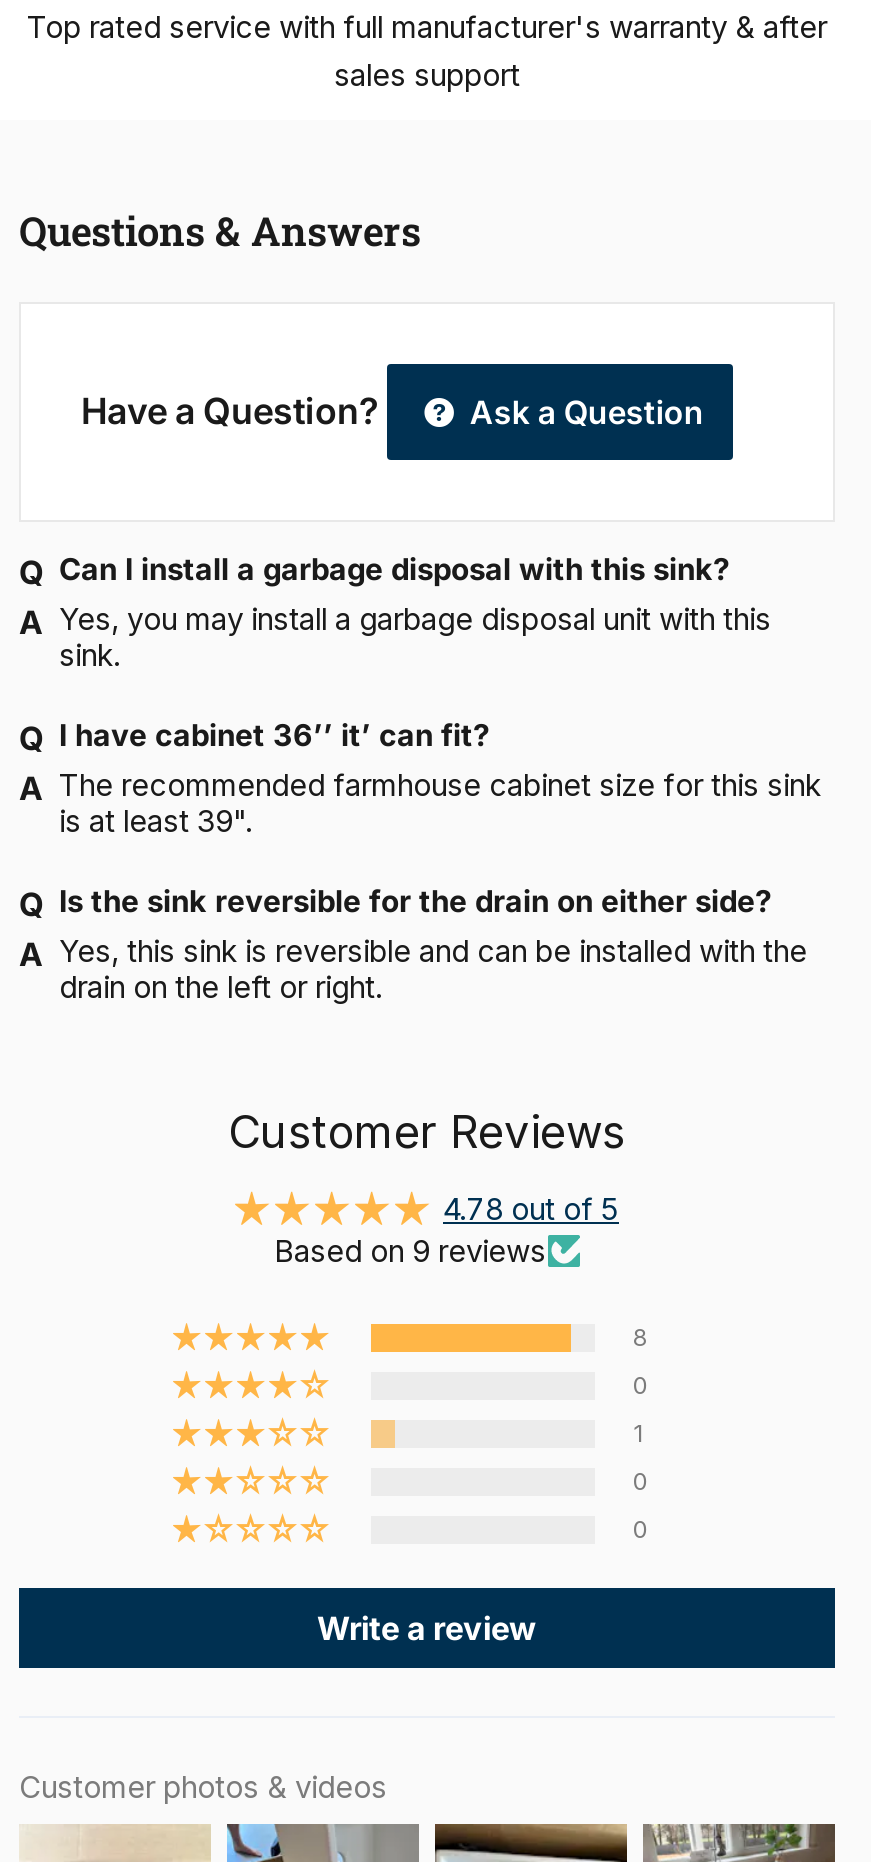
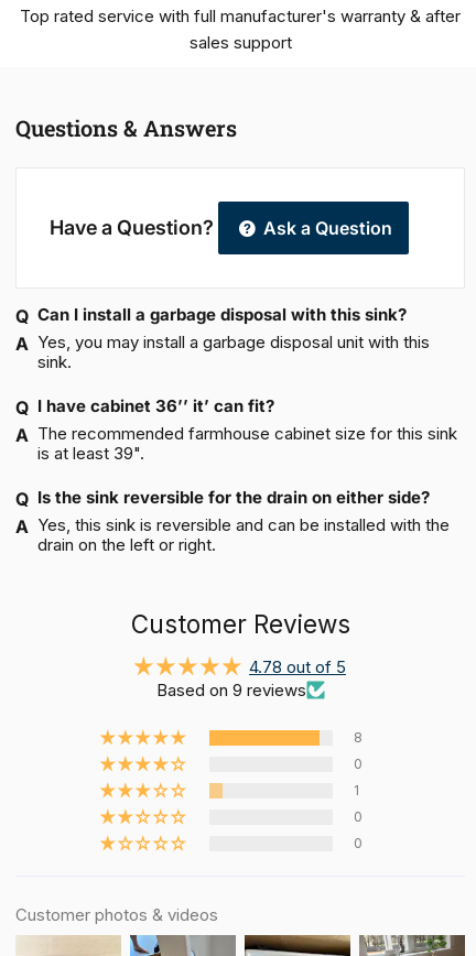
- Write a review
